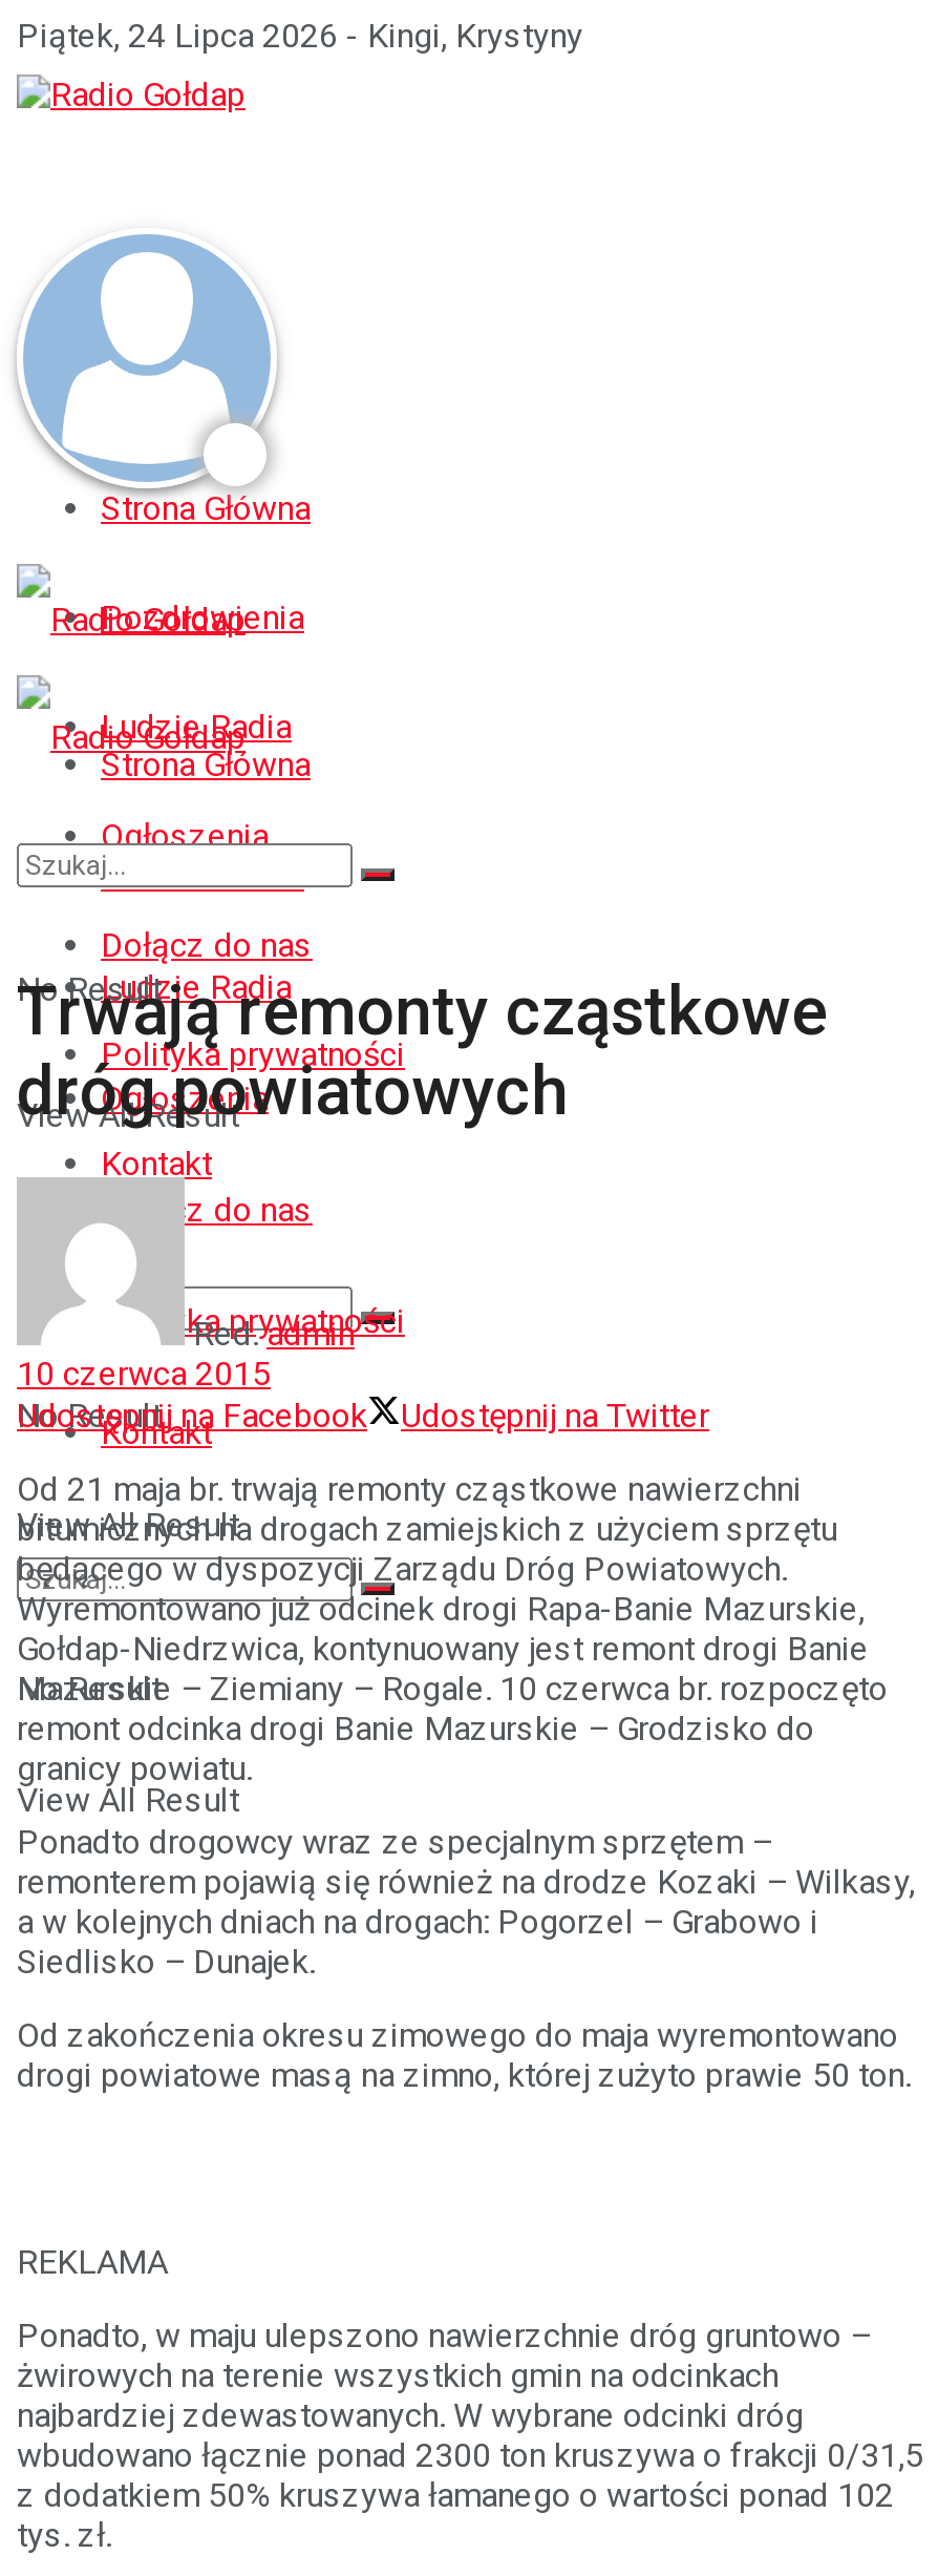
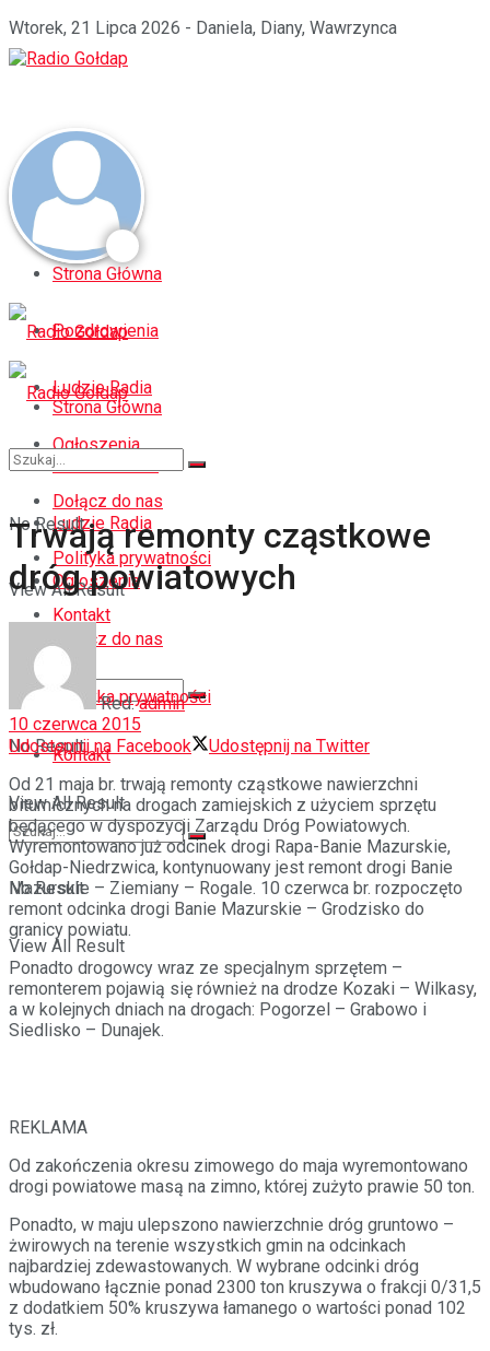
- Piątek, 24 Lipca 2026 - Kingi, Krystyny
+ Wtorek, 21 Lipca 2026 - Daniela, Diany, Wawrzynca

moved down: Od zakończenia okresu zimowego do maja wyremontowano | drogi powiatowe masą na zimno, której zużyto prawie 50 ton.

moved up: REKLAMA
